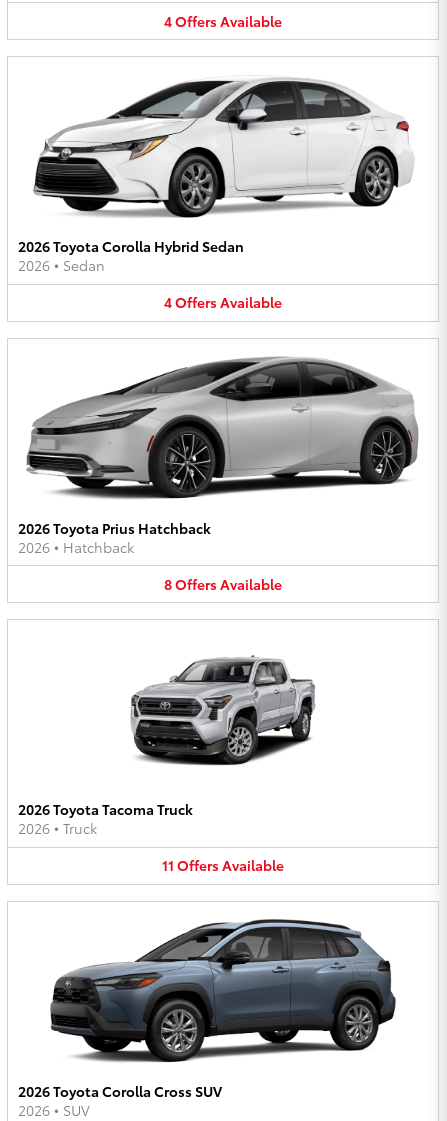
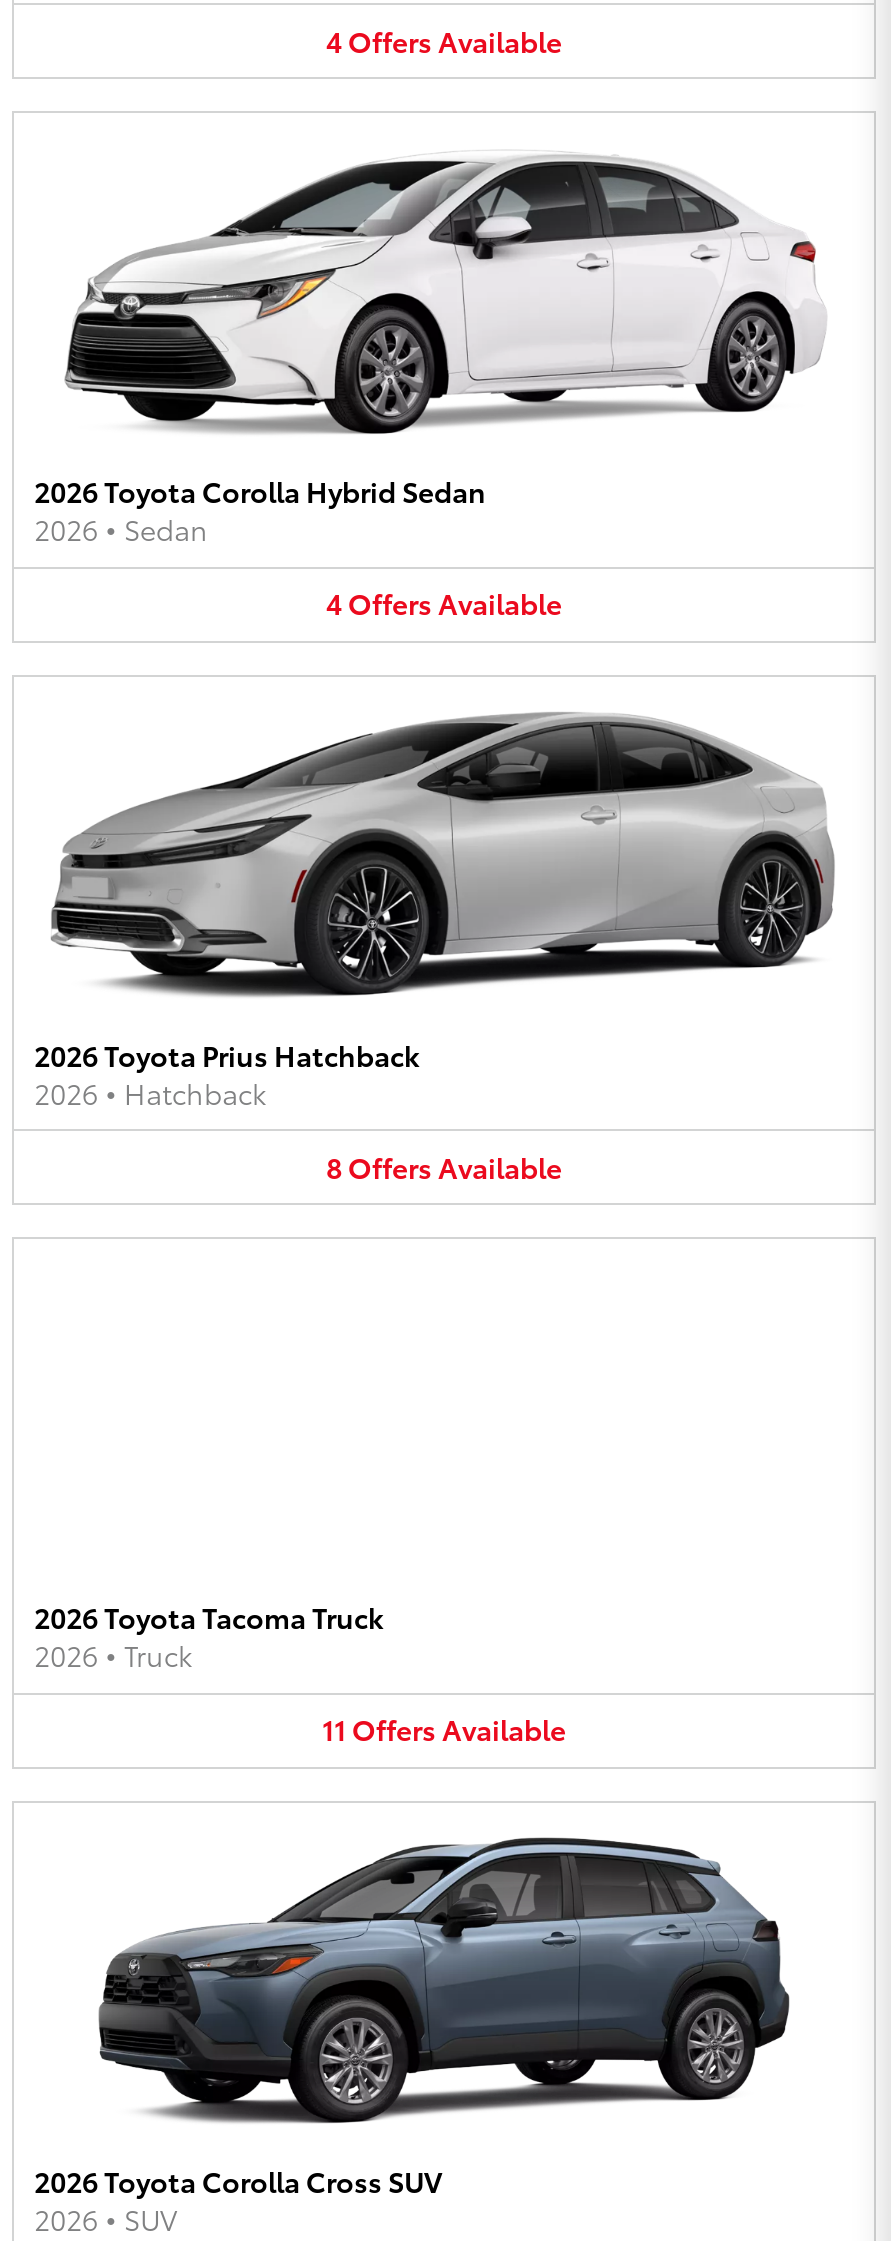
- [image]
